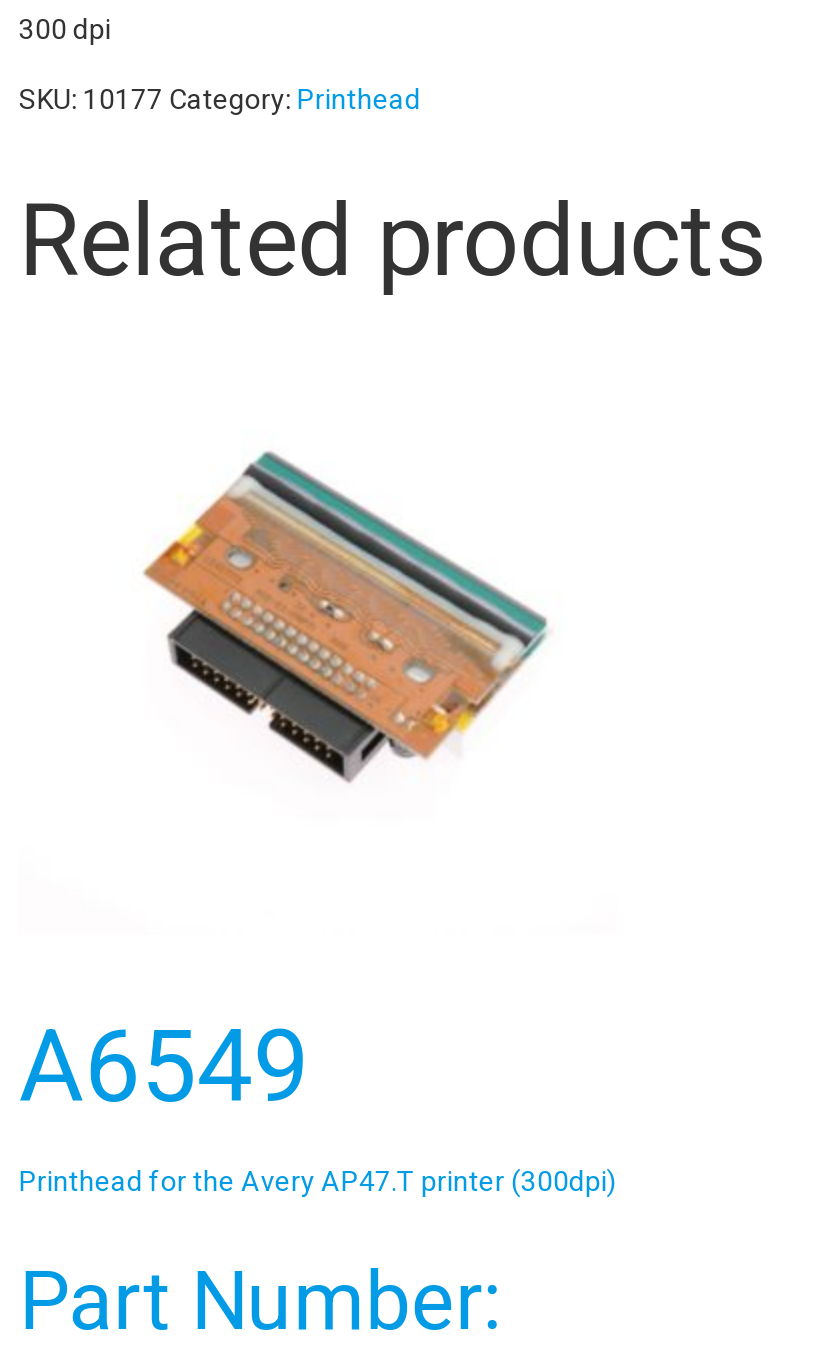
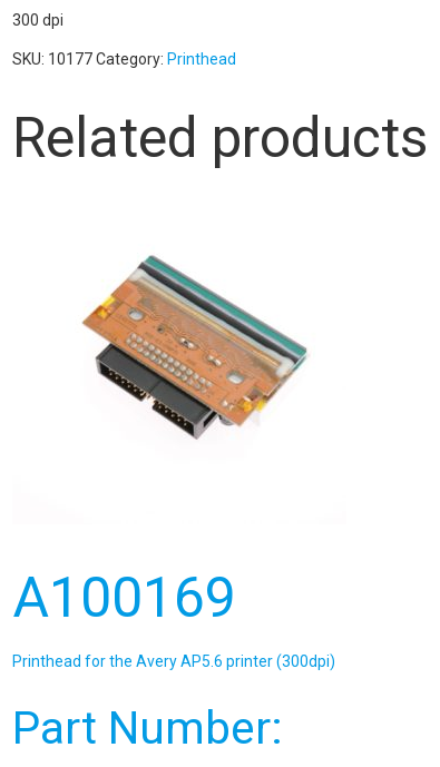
- A6549
- Printhead for the Avery AP47.T printer (300dpi)
+ A100169
+ Printhead for the Avery AP5.6 printer (300dpi)
